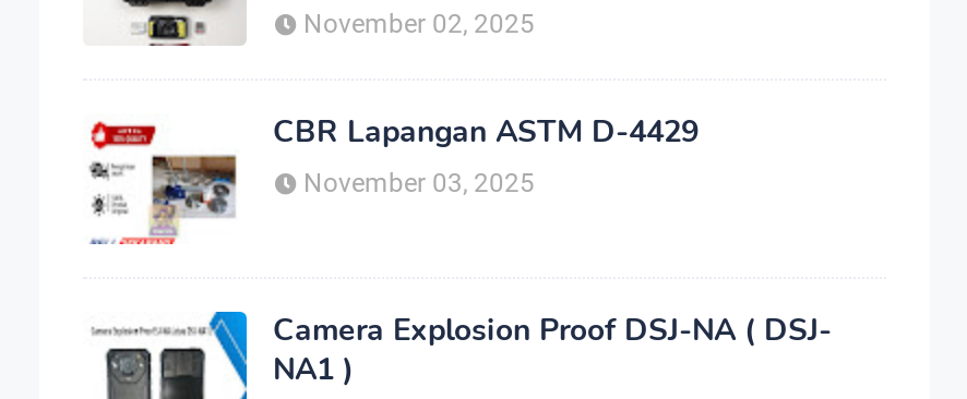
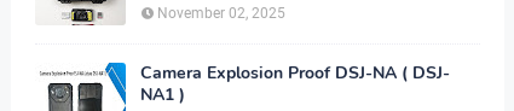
- [image]
- CBR Lapangan ASTM D-4429
- November 03, 2025
